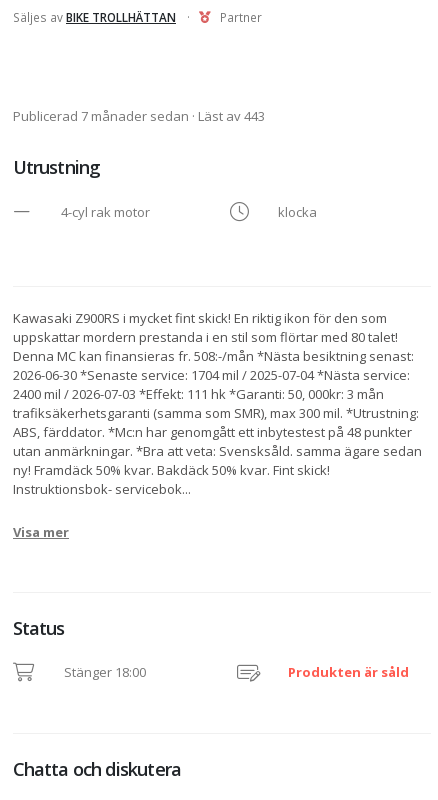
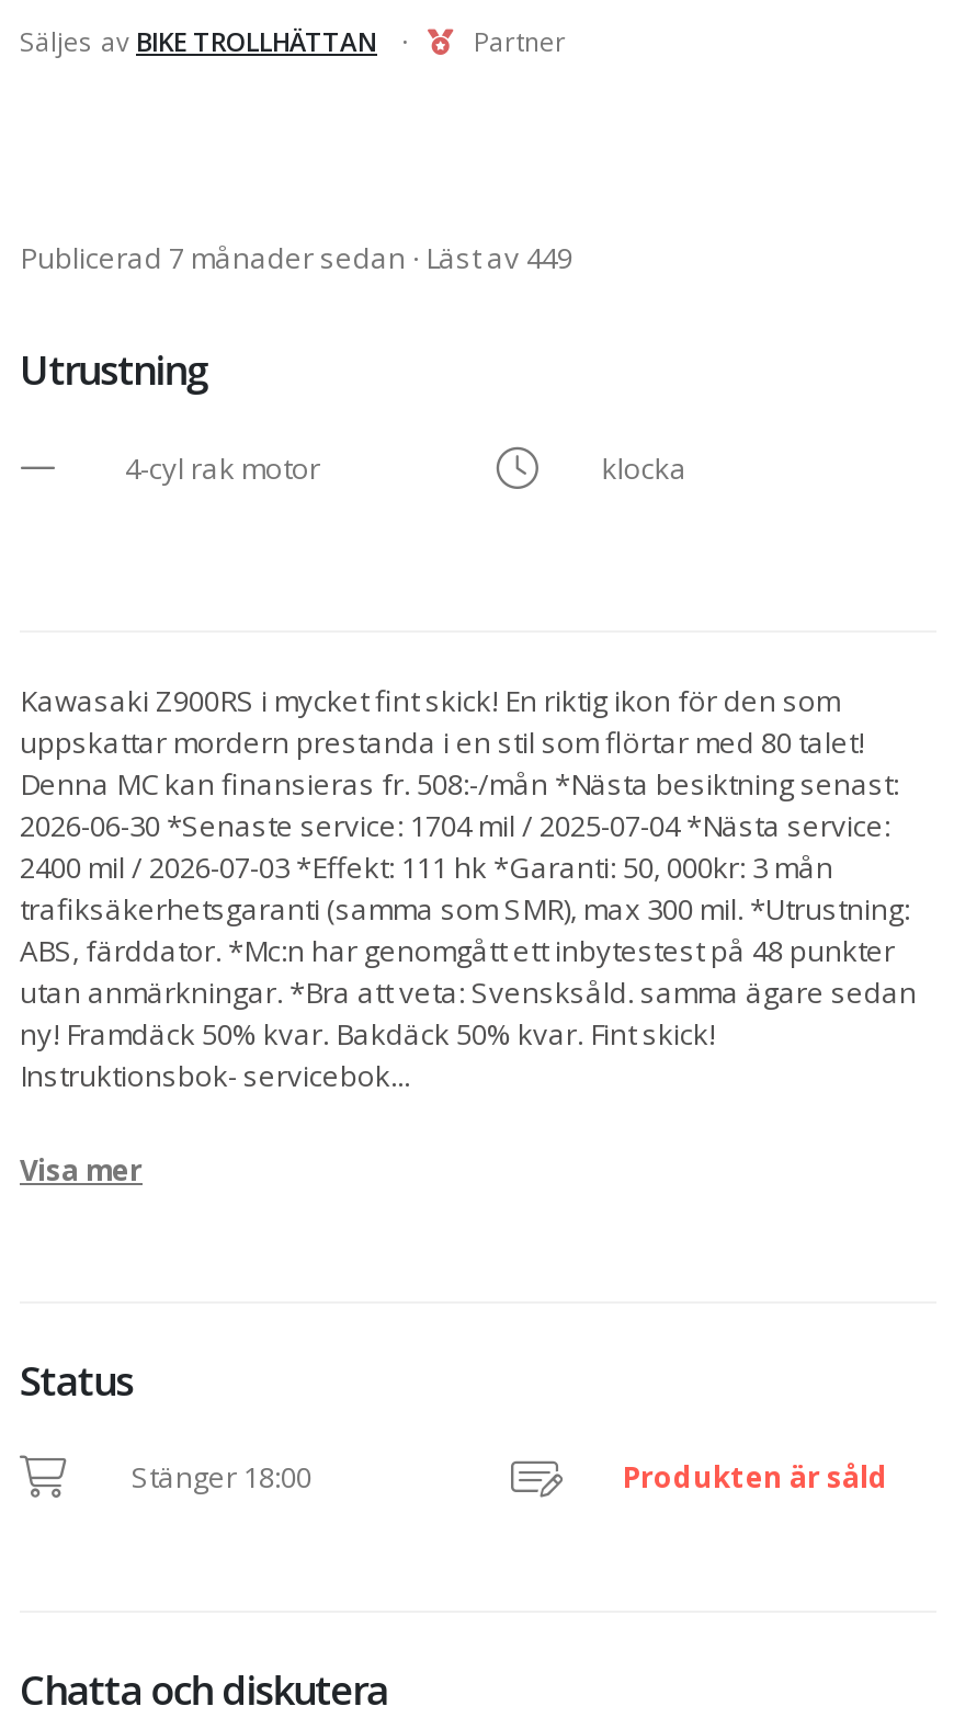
- Publicerad 7 månader sedan · Läst av 443
+ Publicerad 7 månader sedan · Läst av 449
